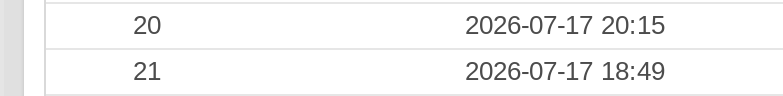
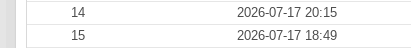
- 20
+ 14

- 21
+ 15
